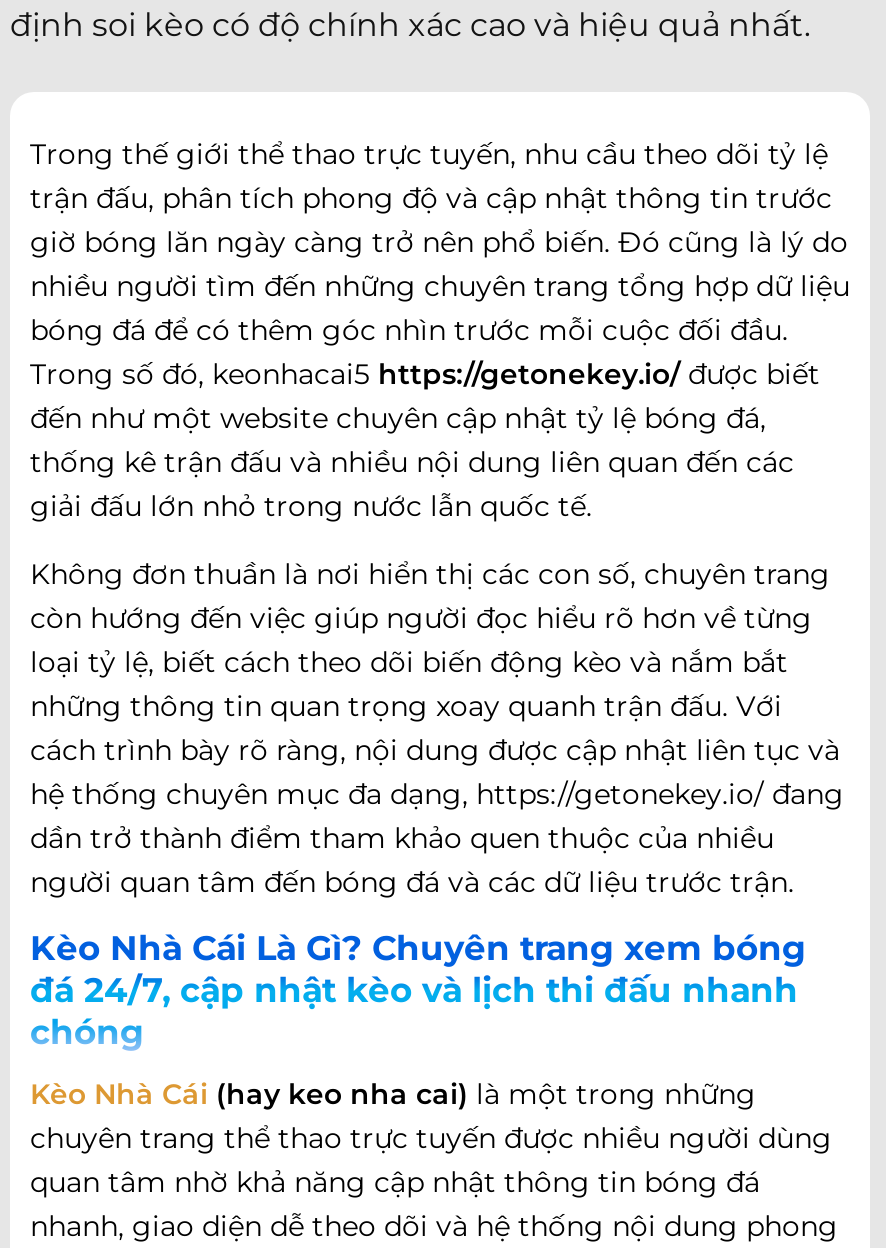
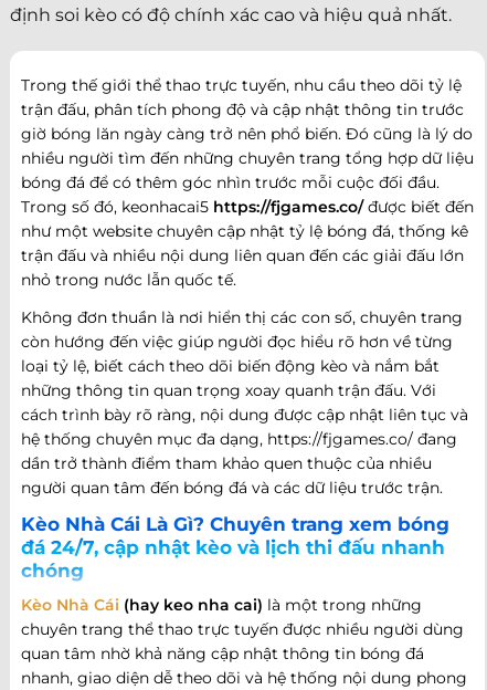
- Trong số đó, keonhacai5 https://getonekey.io/ được biết
- đến như một website chuyên cập nhật tỷ lệ bóng đá,
- thống kê trận đấu và nhiều nội dung liên quan đến các
- giải đấu lớn nhỏ trong nước lẫn quốc tế.
+ Trong số đó, keonhacai5 https://fjgames.co/ được biết đến
+ như một website chuyên cập nhật tỷ lệ bóng đá, thống kê
+ trận đấu và nhiều nội dung liên quan đến các giải đấu lớn
+ nhỏ trong nước lẫn quốc tế.

- hệ thống chuyên mục đa dạng, https://getonekey.io/ đang
+ hệ thống chuyên mục đa dạng, https://fjgames.co/ đang
